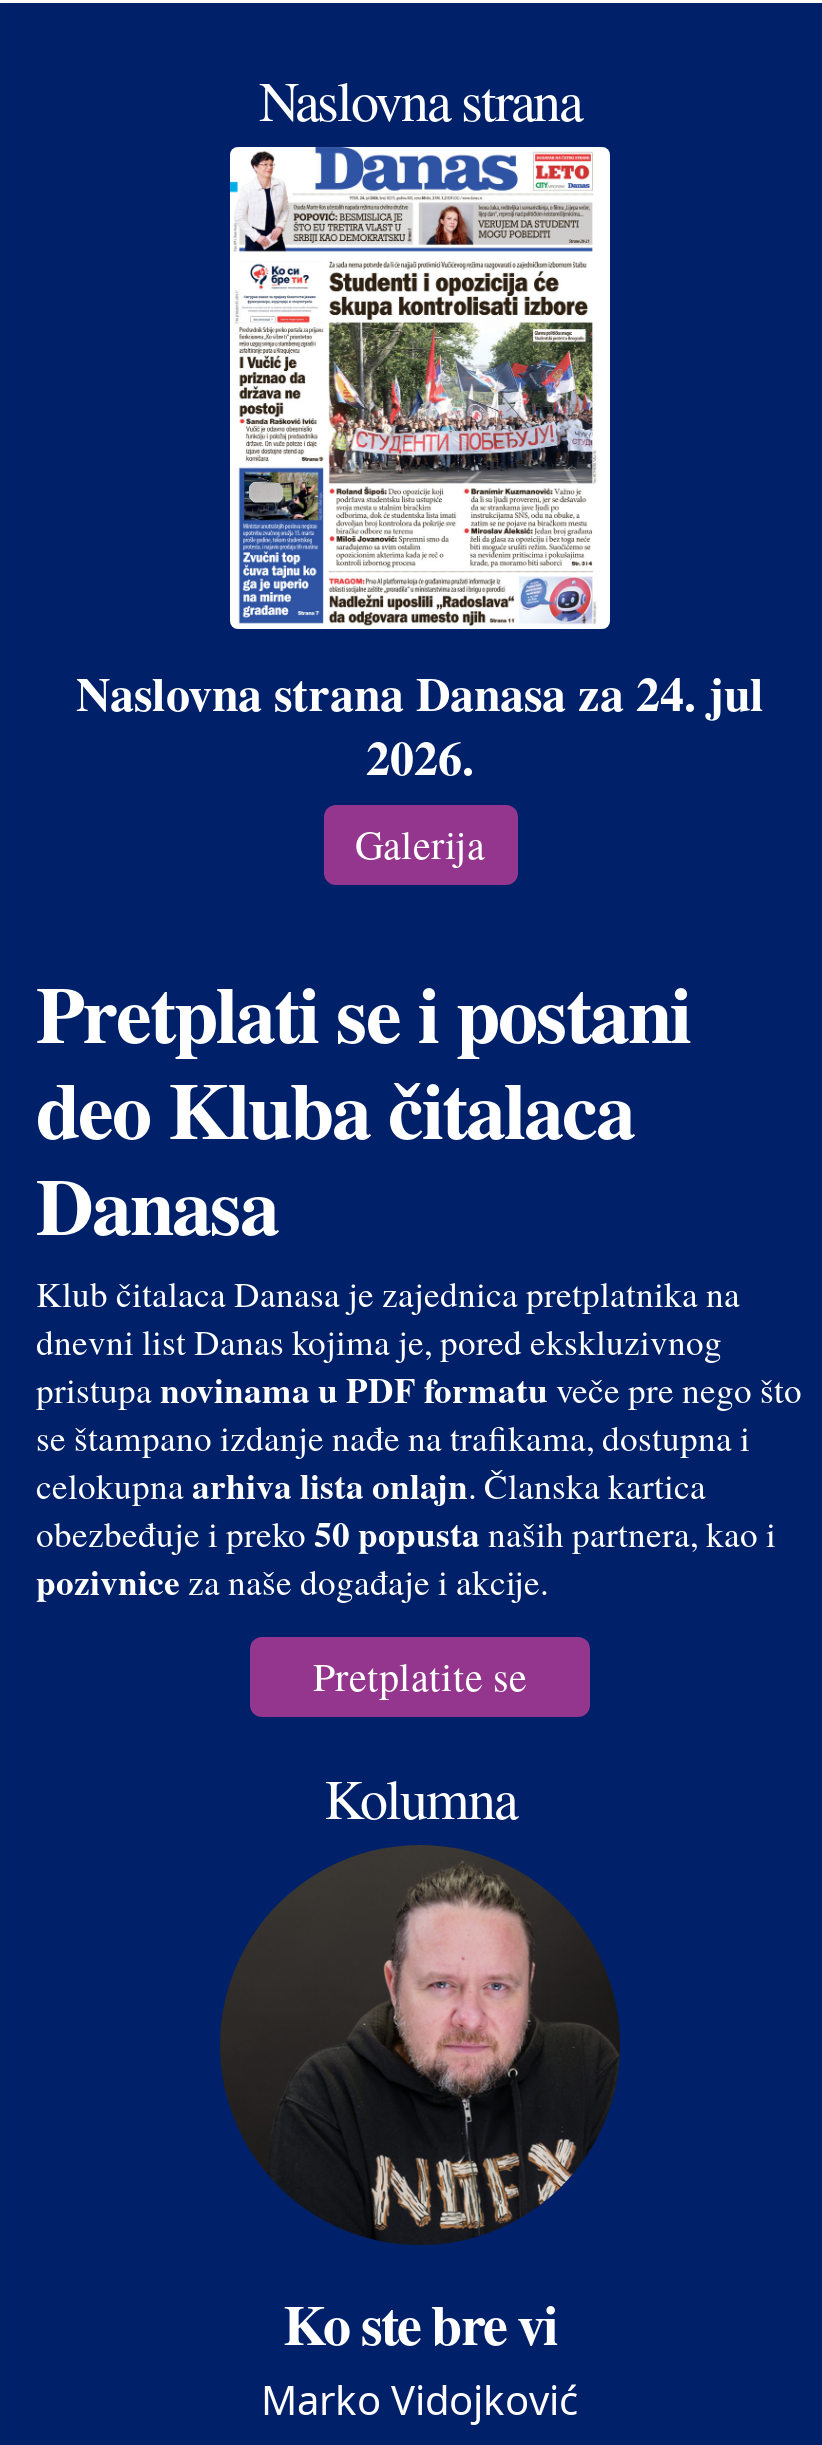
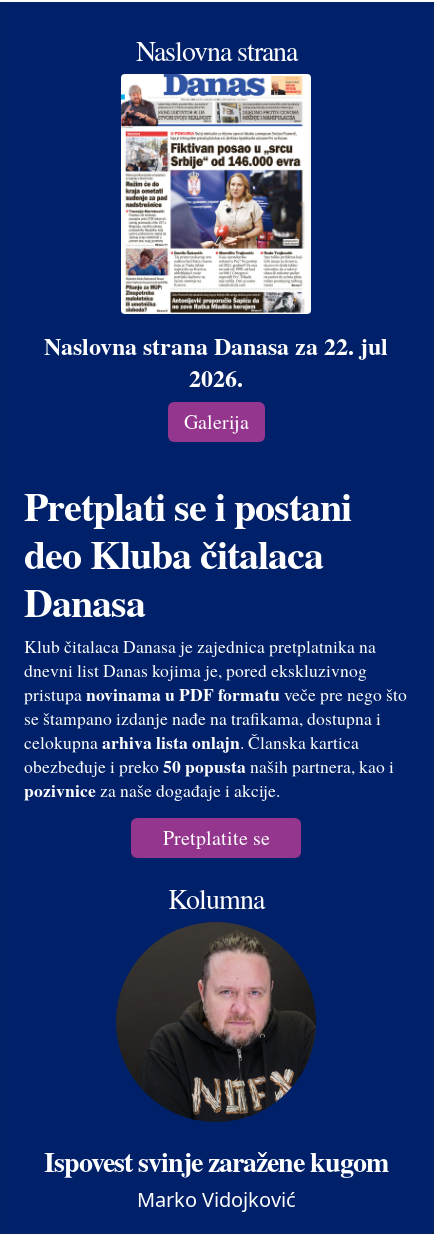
- [image]
- Naslovna strana Danasa za 24. jul
+ [image]
+ Naslovna strana Danasa za 22. jul

- Ko ste bre vi
+ Ispovest svinje zaražene kugom
